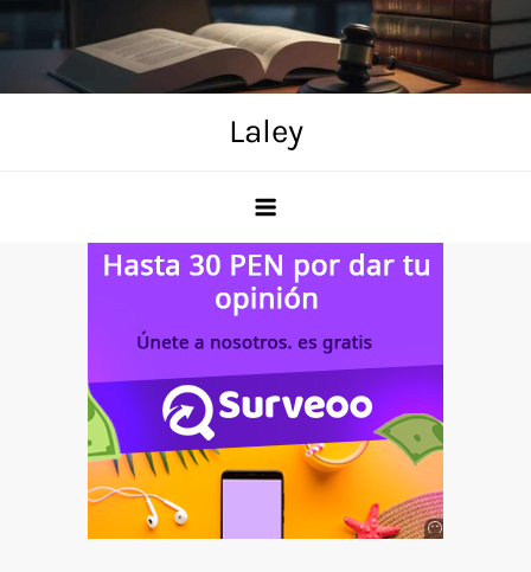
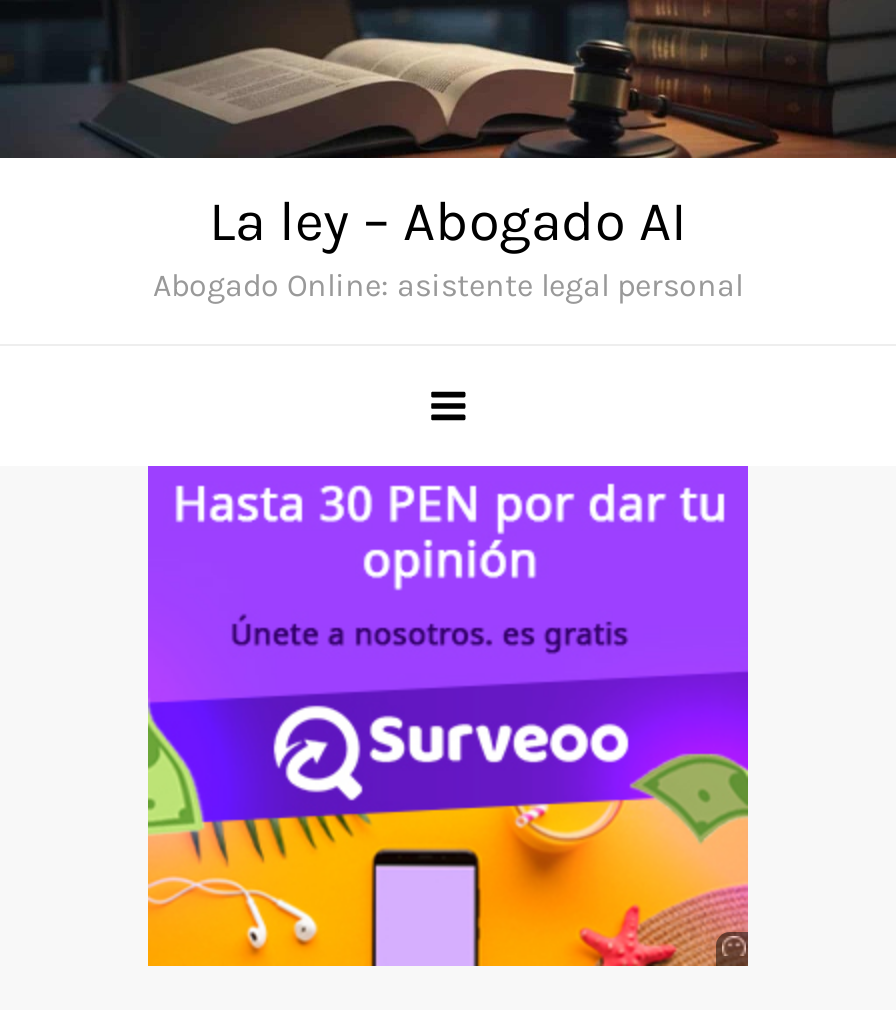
- Laley
+ La ley – Abogado AI
+ Abogado Online: asistente legal personal
